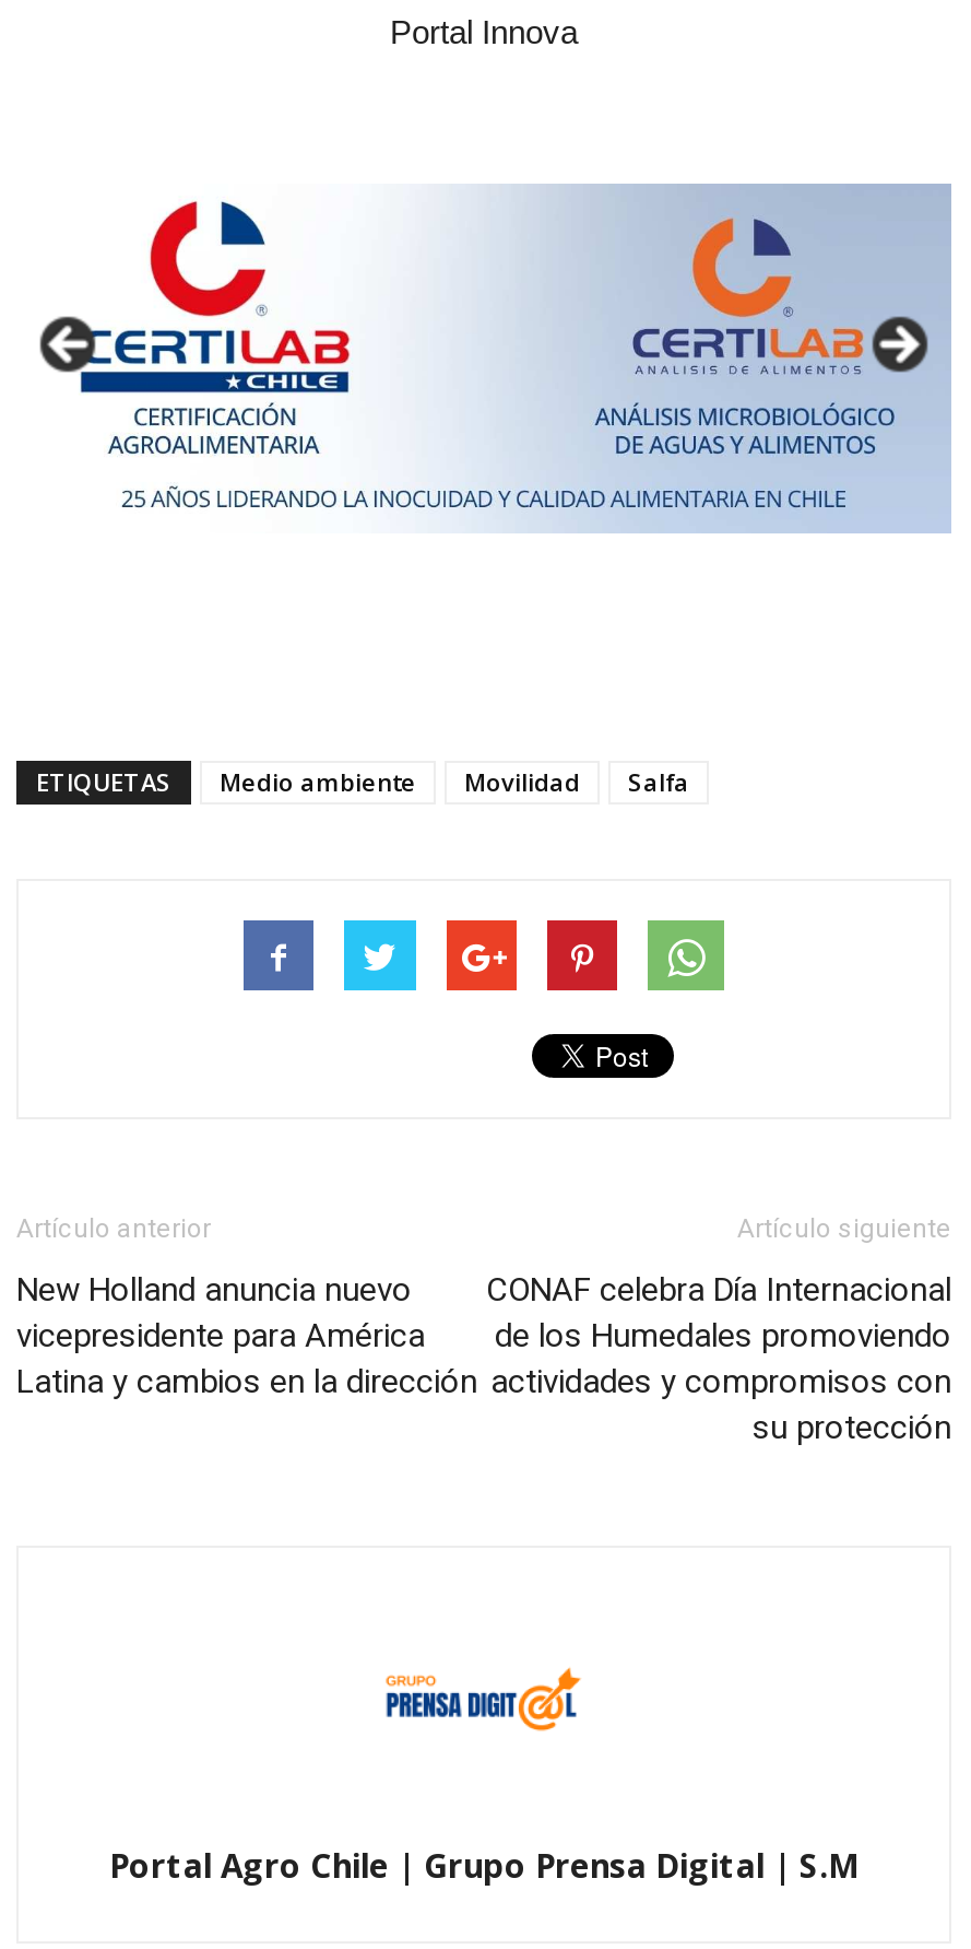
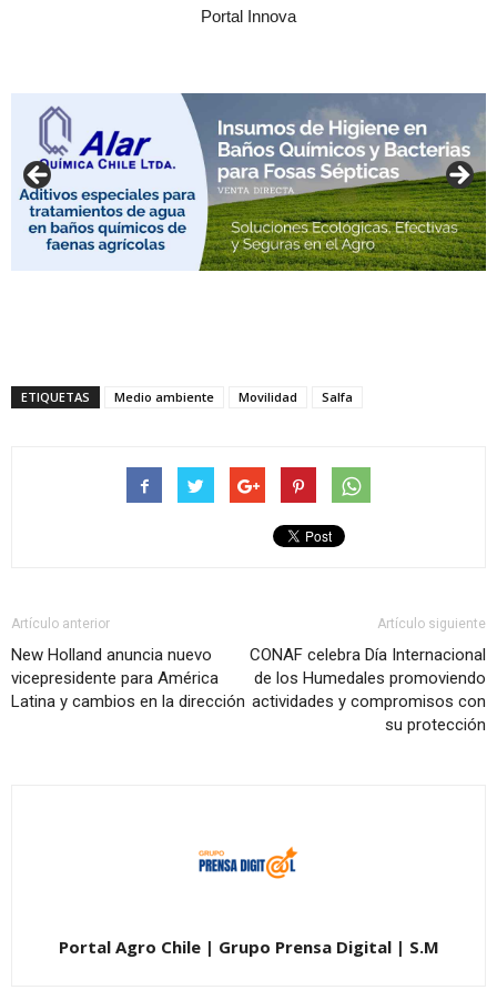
- [image]
+ [image]
